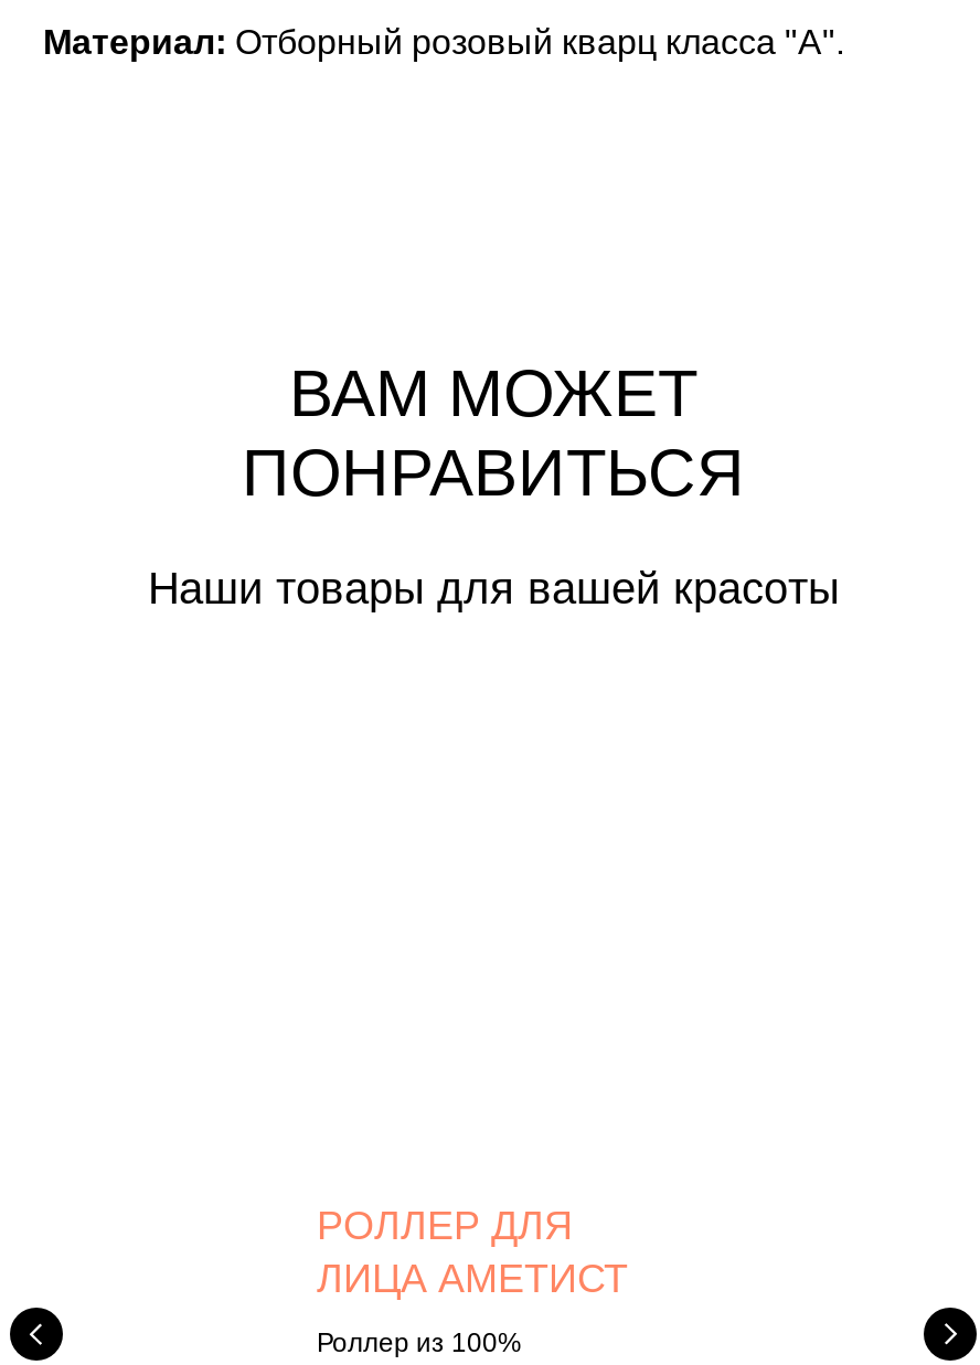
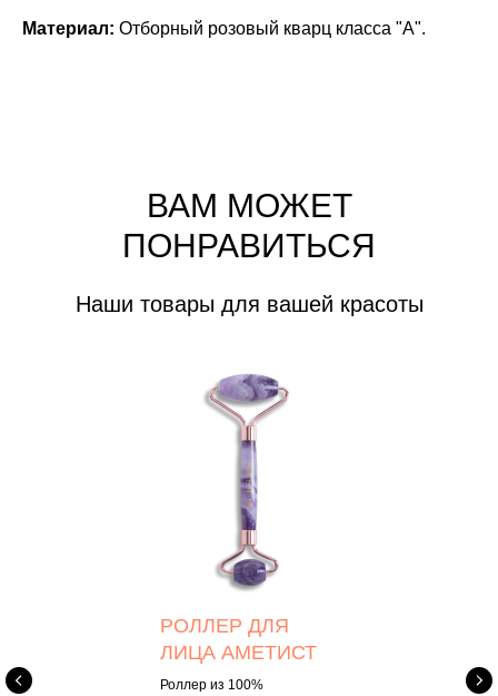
+ [image]
